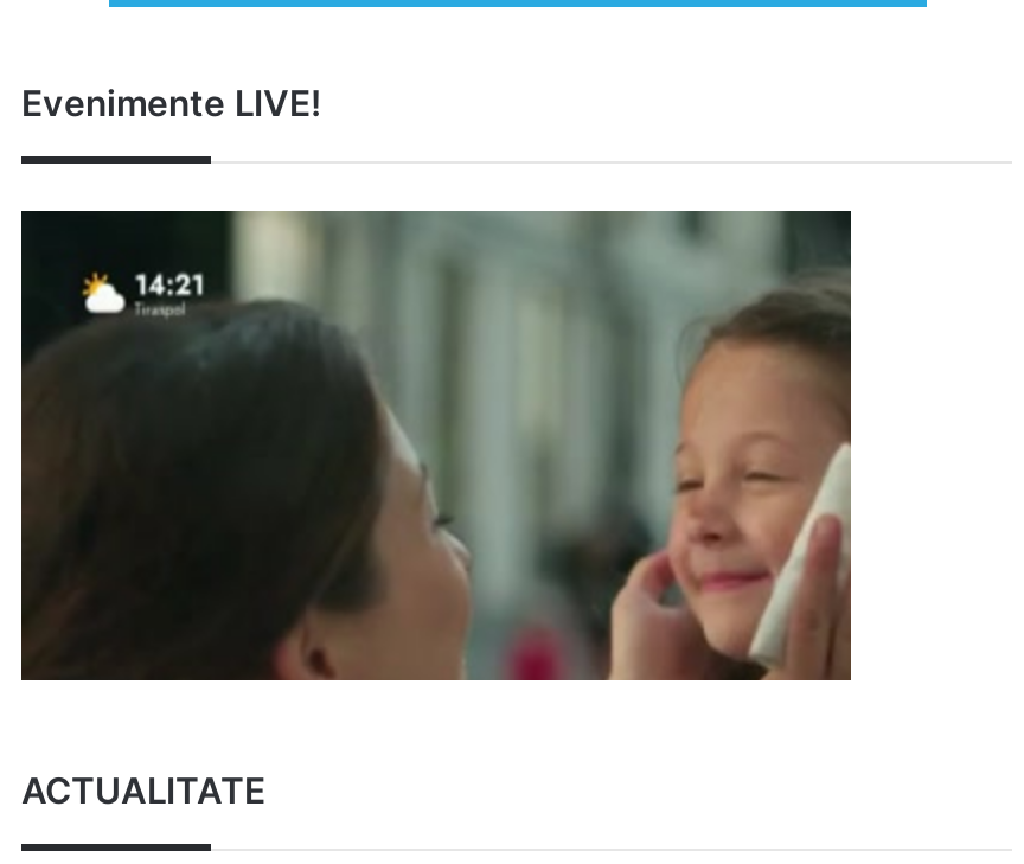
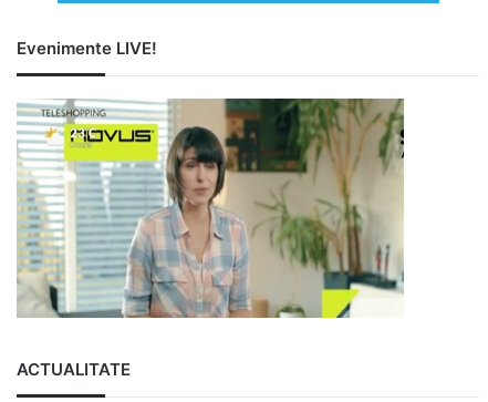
- [image]
+ [image]
